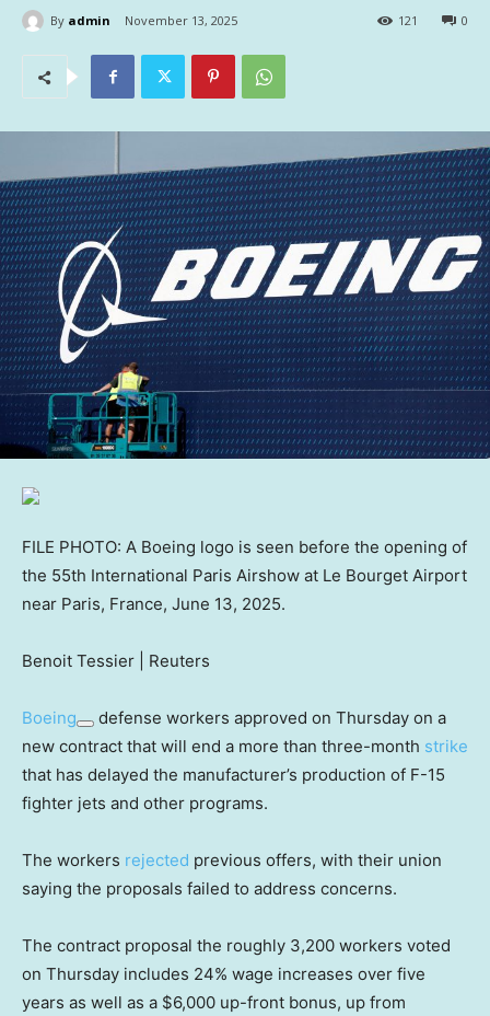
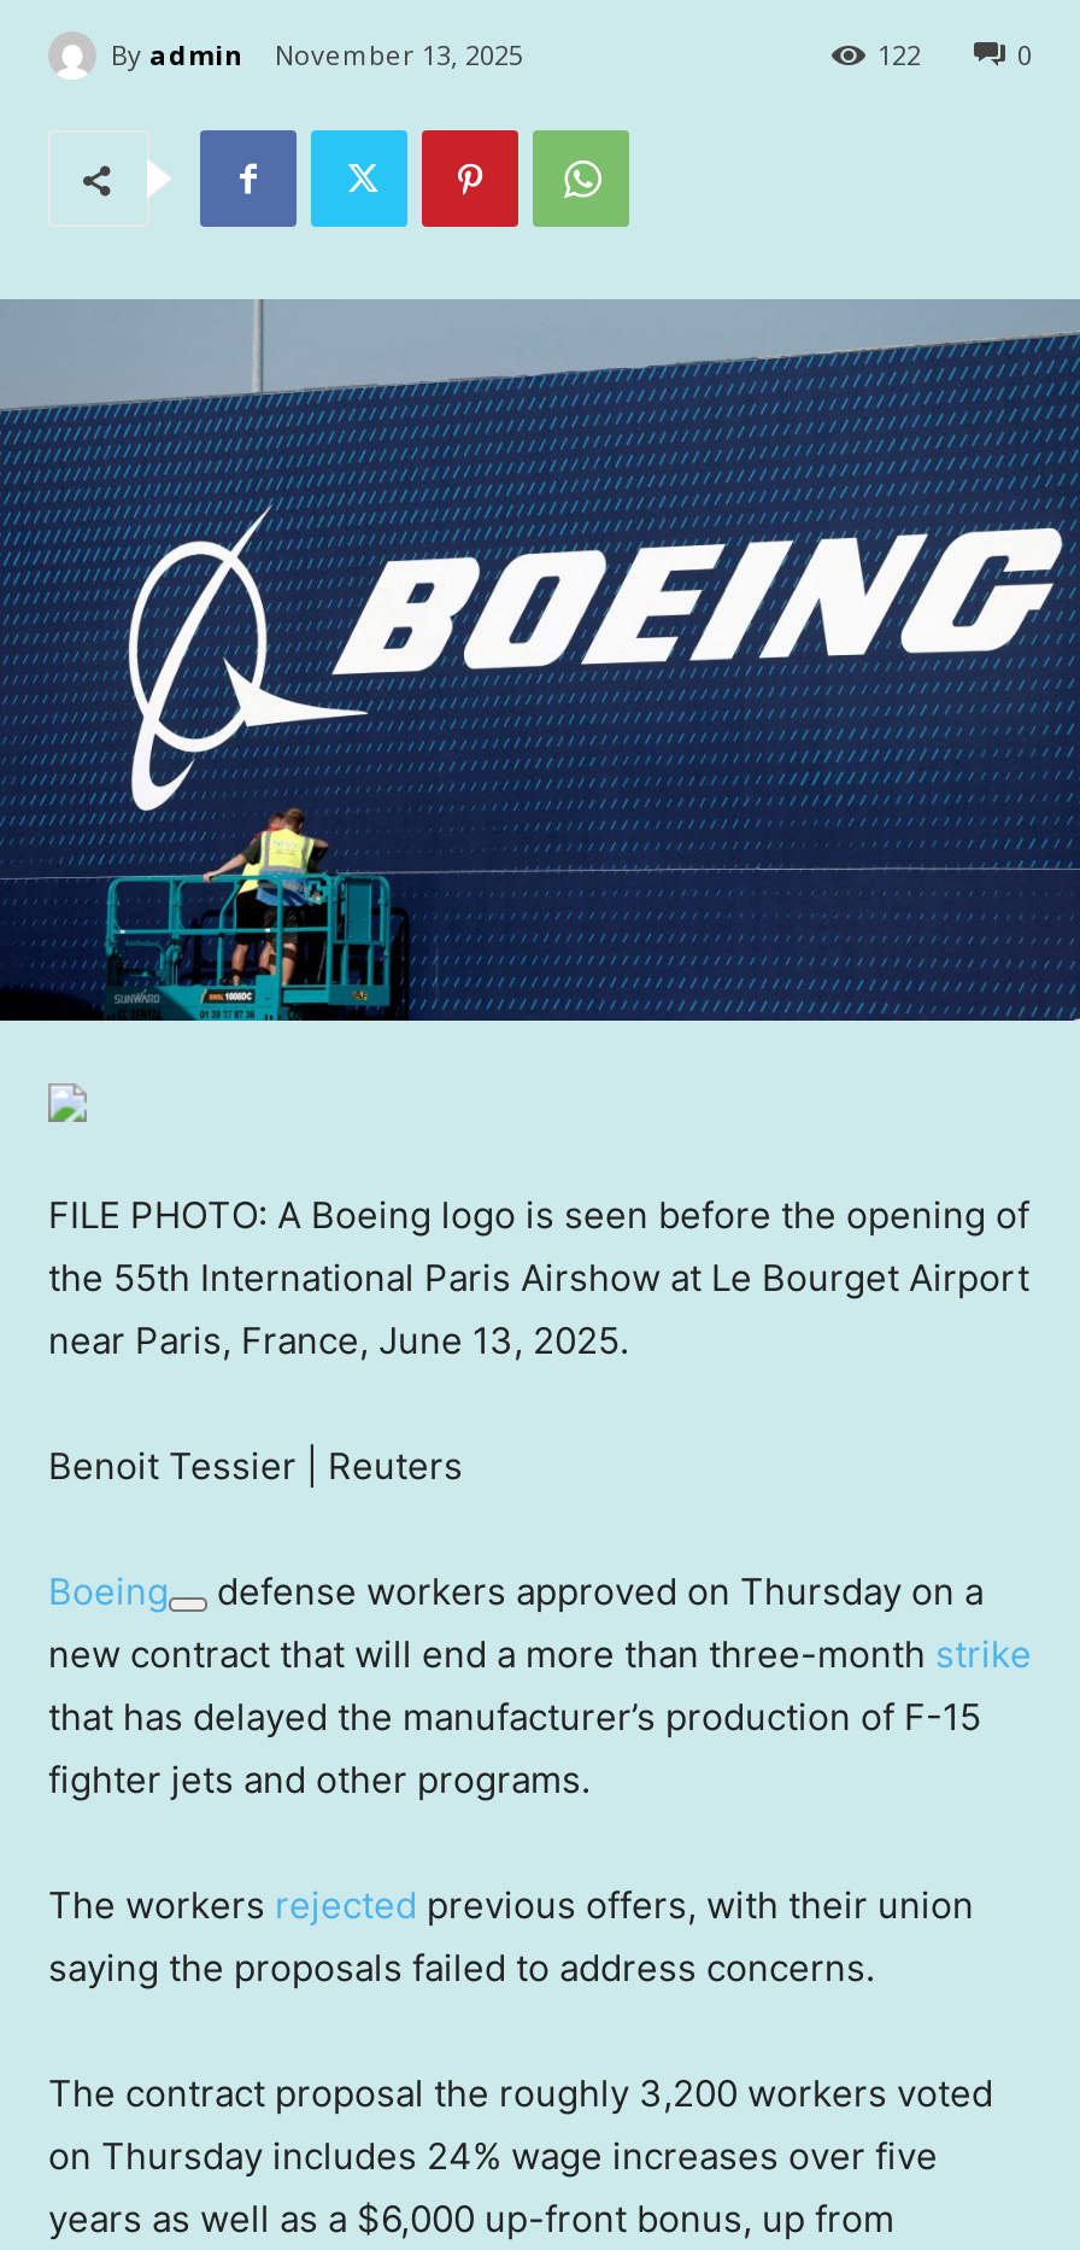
- 121
+ 122
